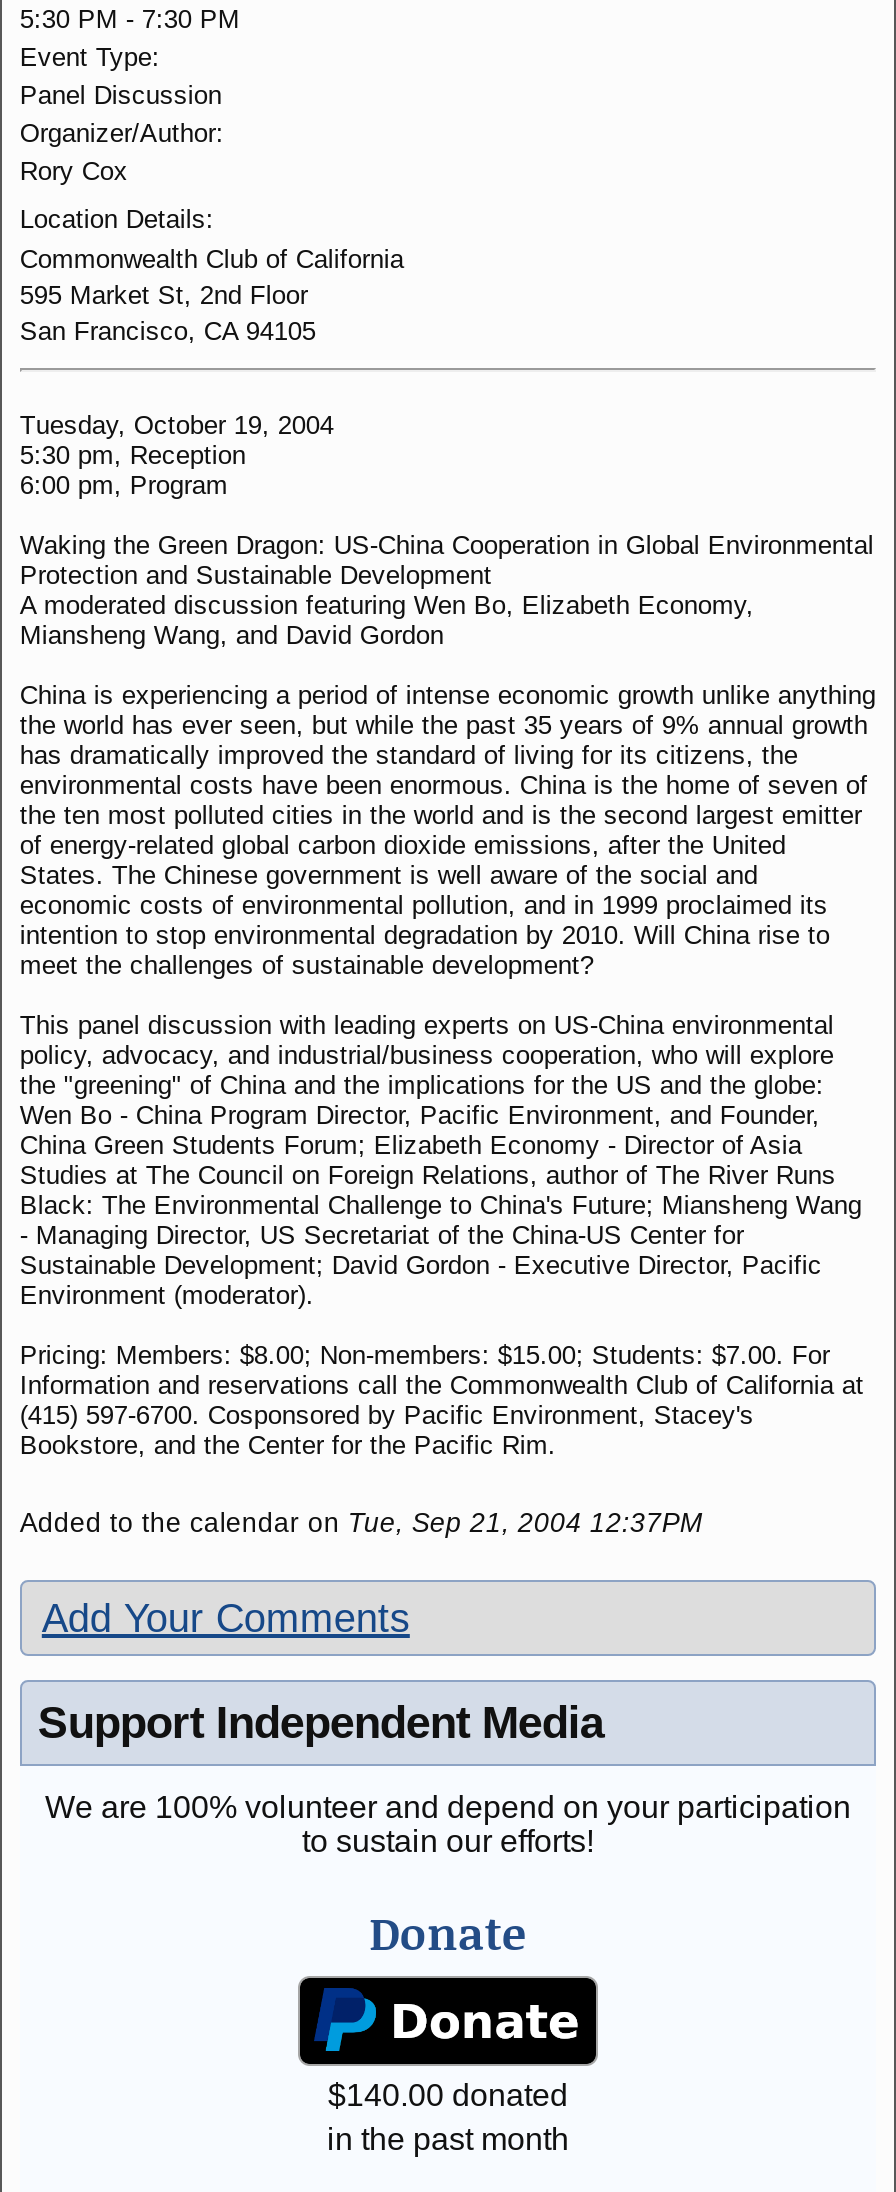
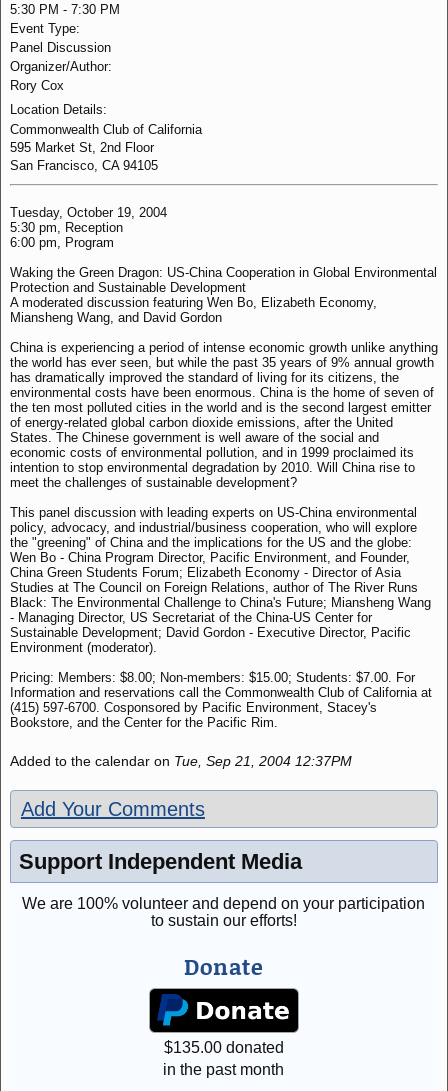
- $140.00 donated
+ $135.00 donated
